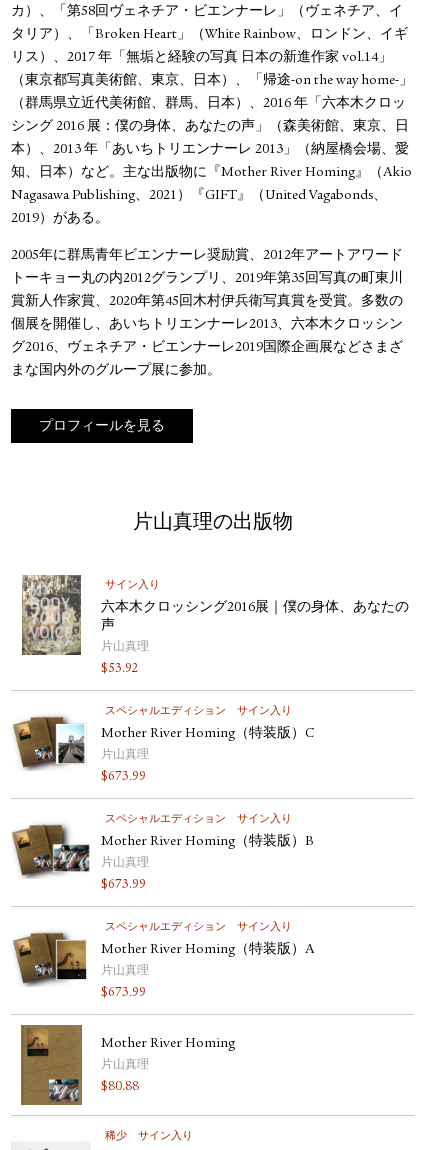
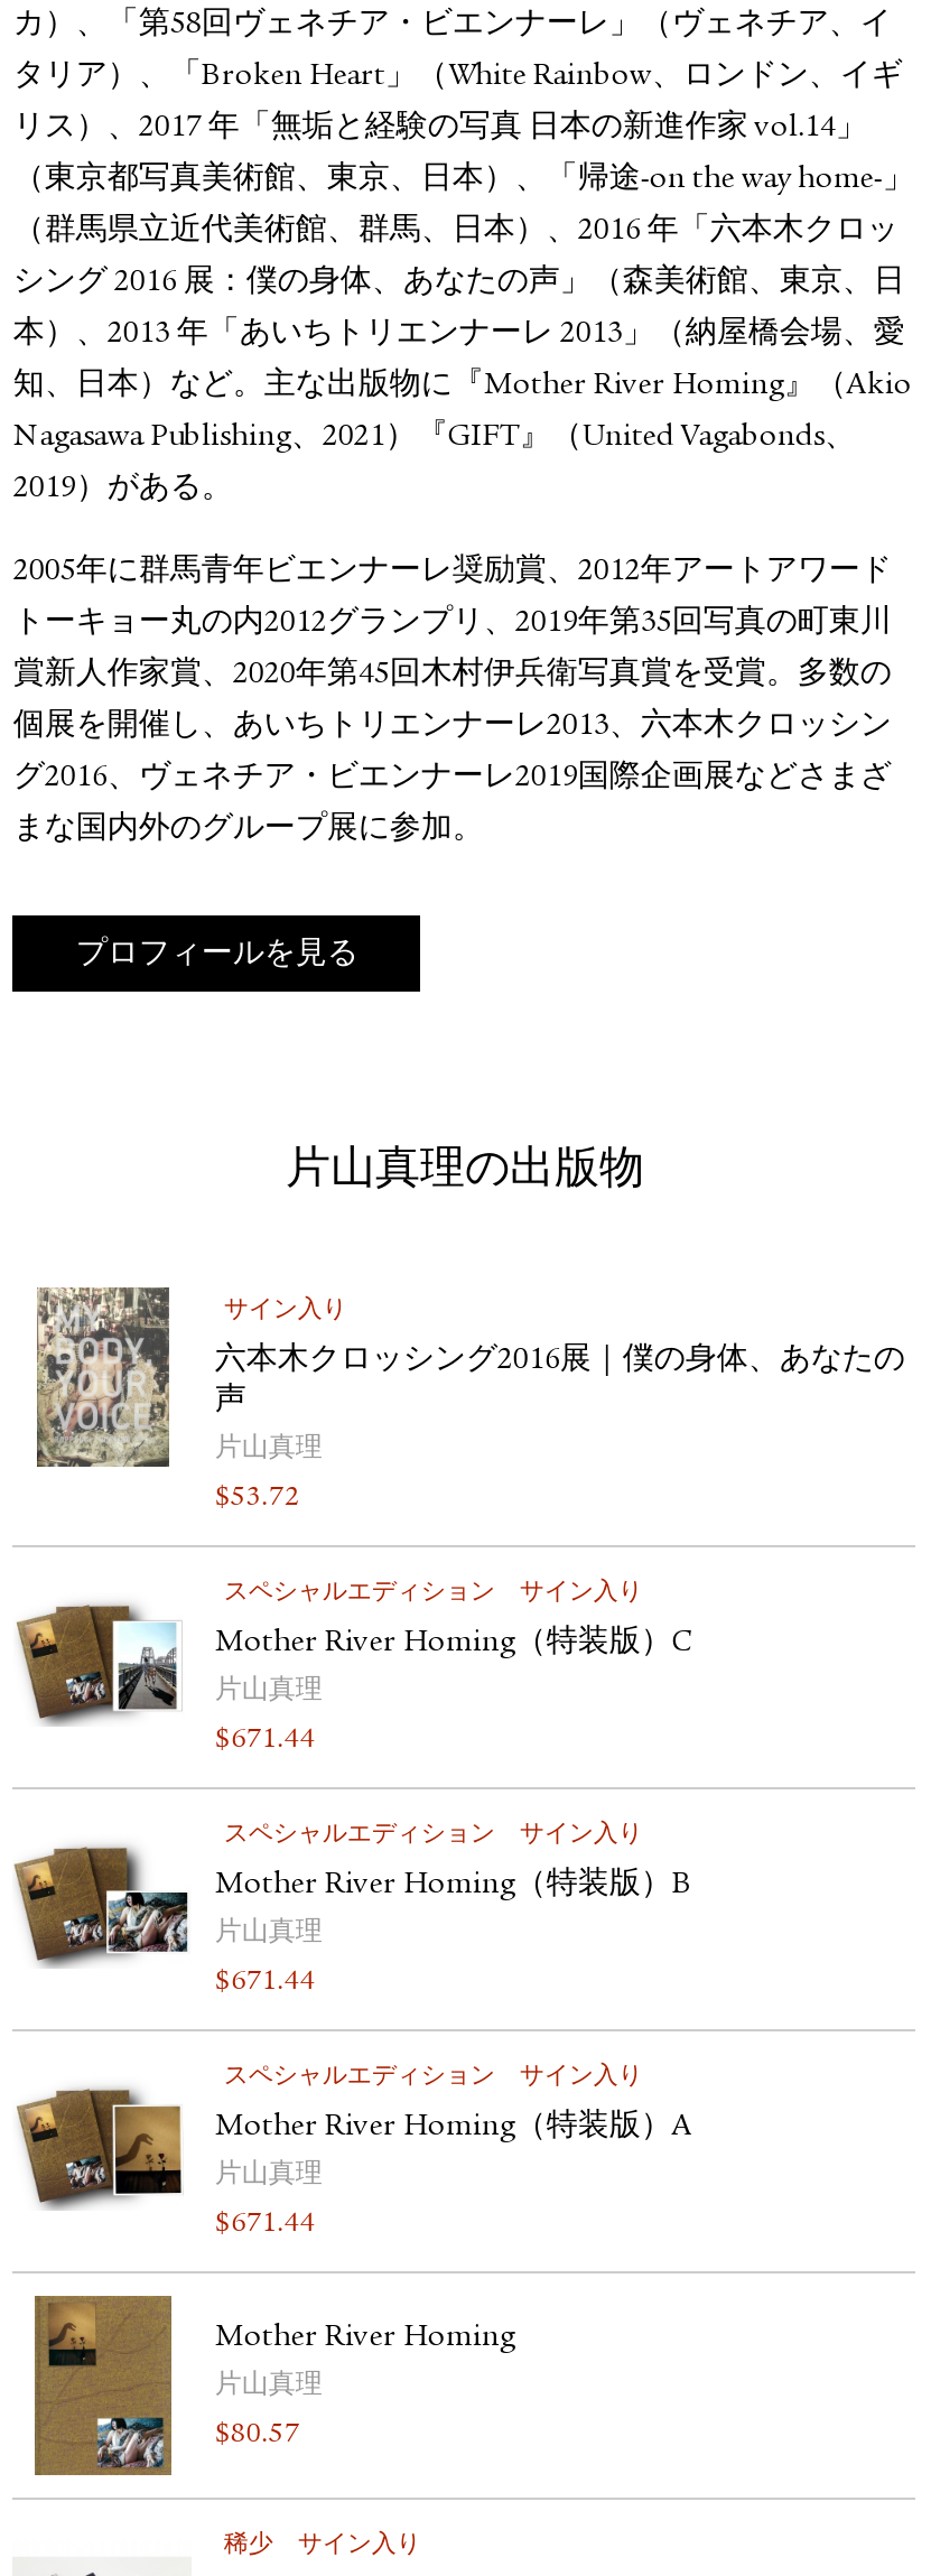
- $53.92
+ $53.72

- $673.99
+ $671.44

- $673.99
+ $671.44

- $673.99
+ $671.44

- $80.88
+ $80.57
